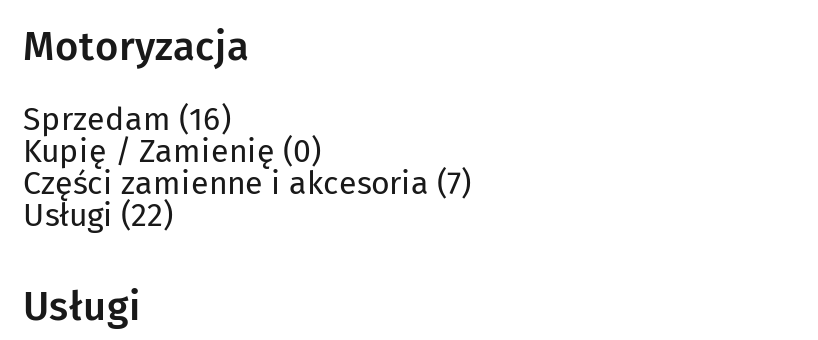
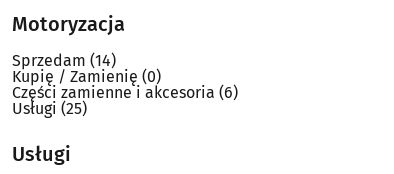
- Sprzedam (16)
+ Sprzedam (14)

- Części zamienne i akcesoria (7)
+ Części zamienne i akcesoria (6)

- Usługi (22)
+ Usługi (25)
